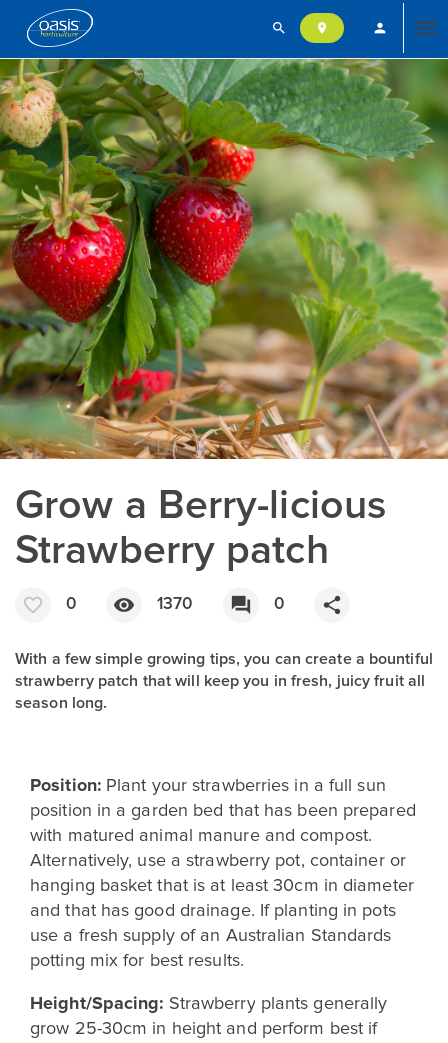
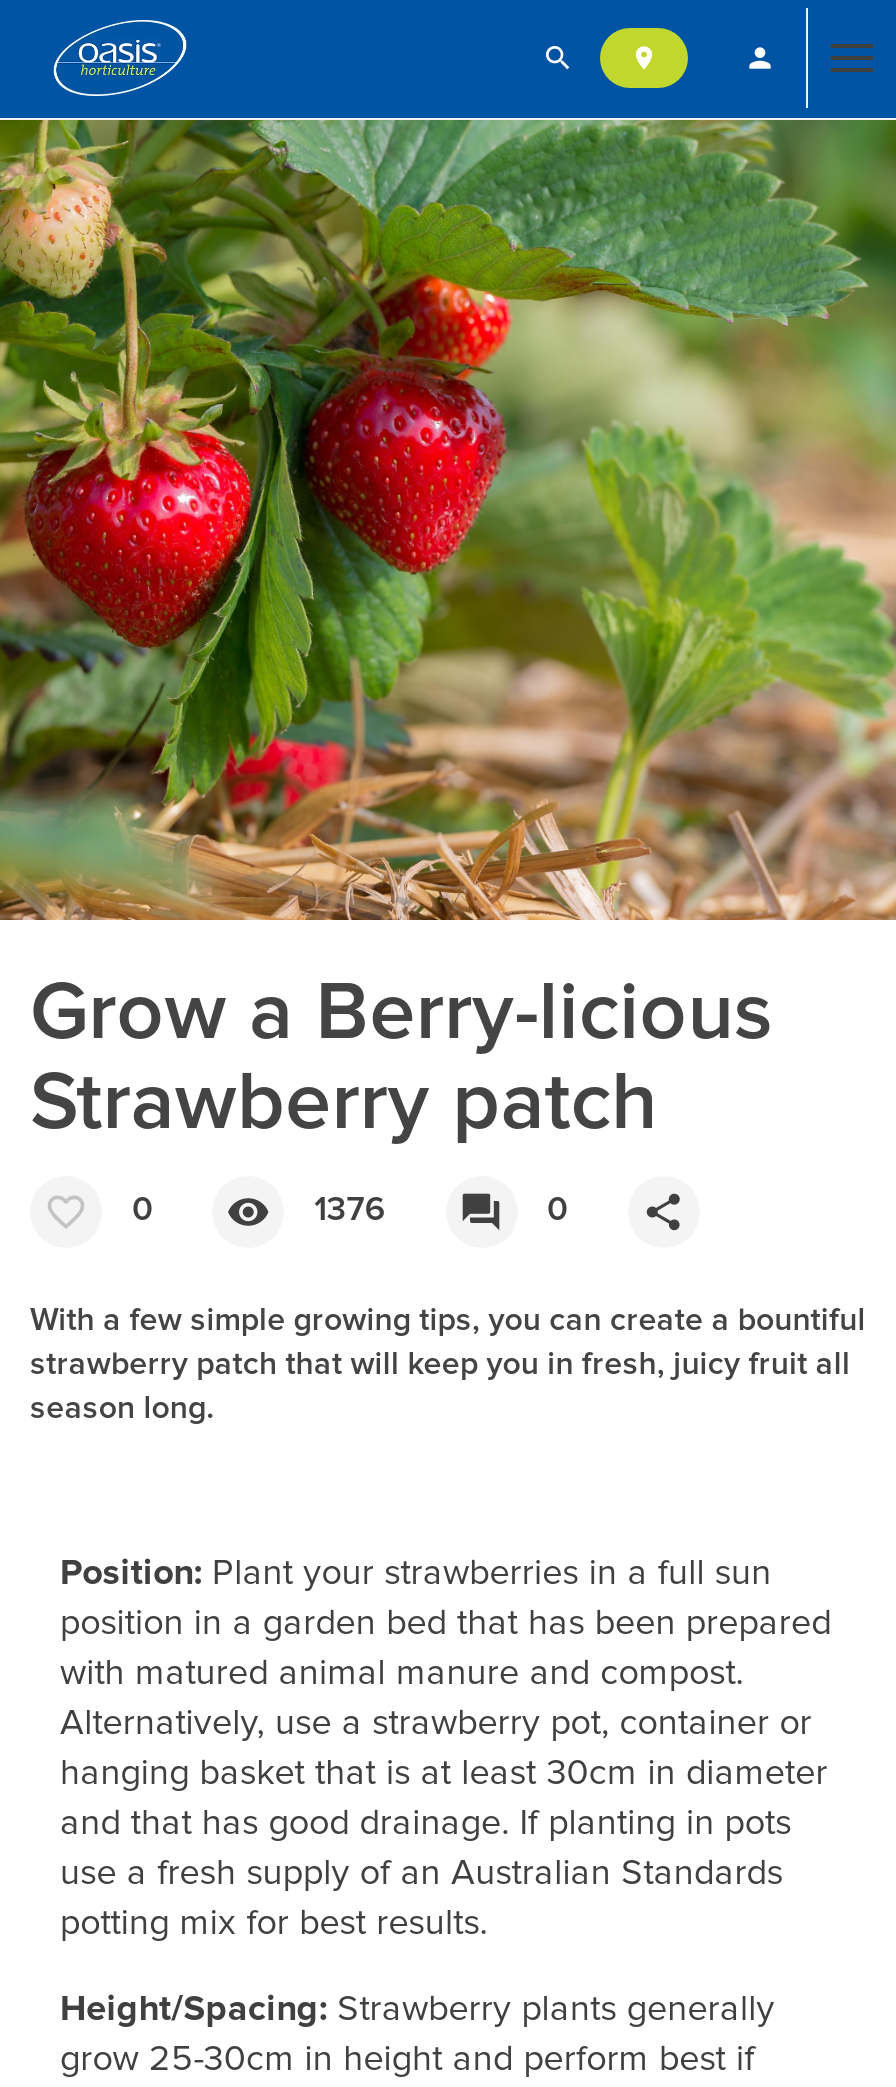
- 1370
+ 1376
